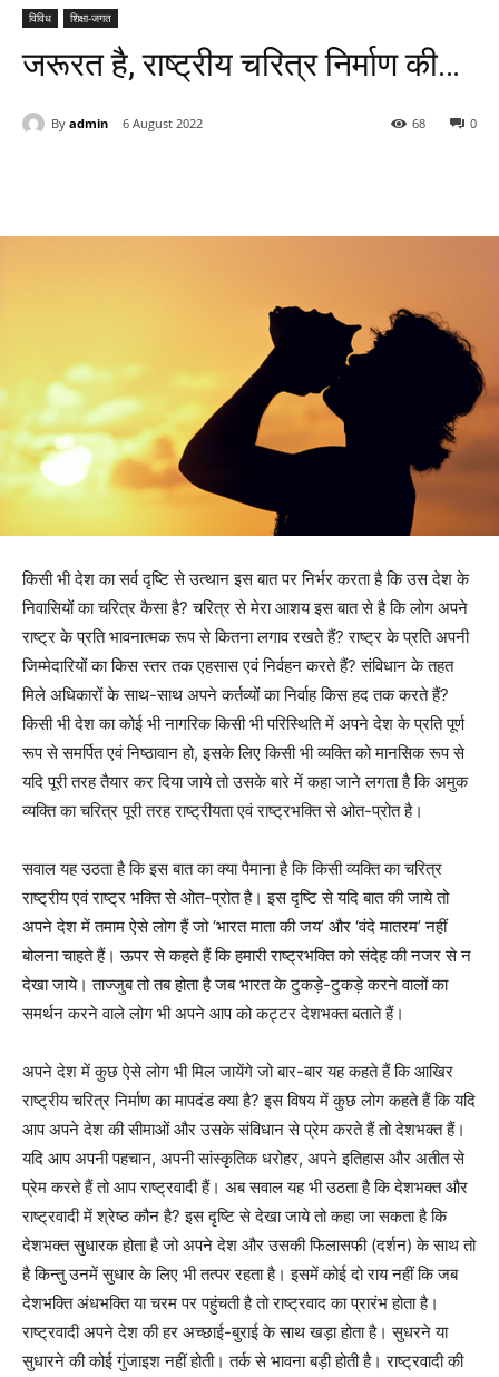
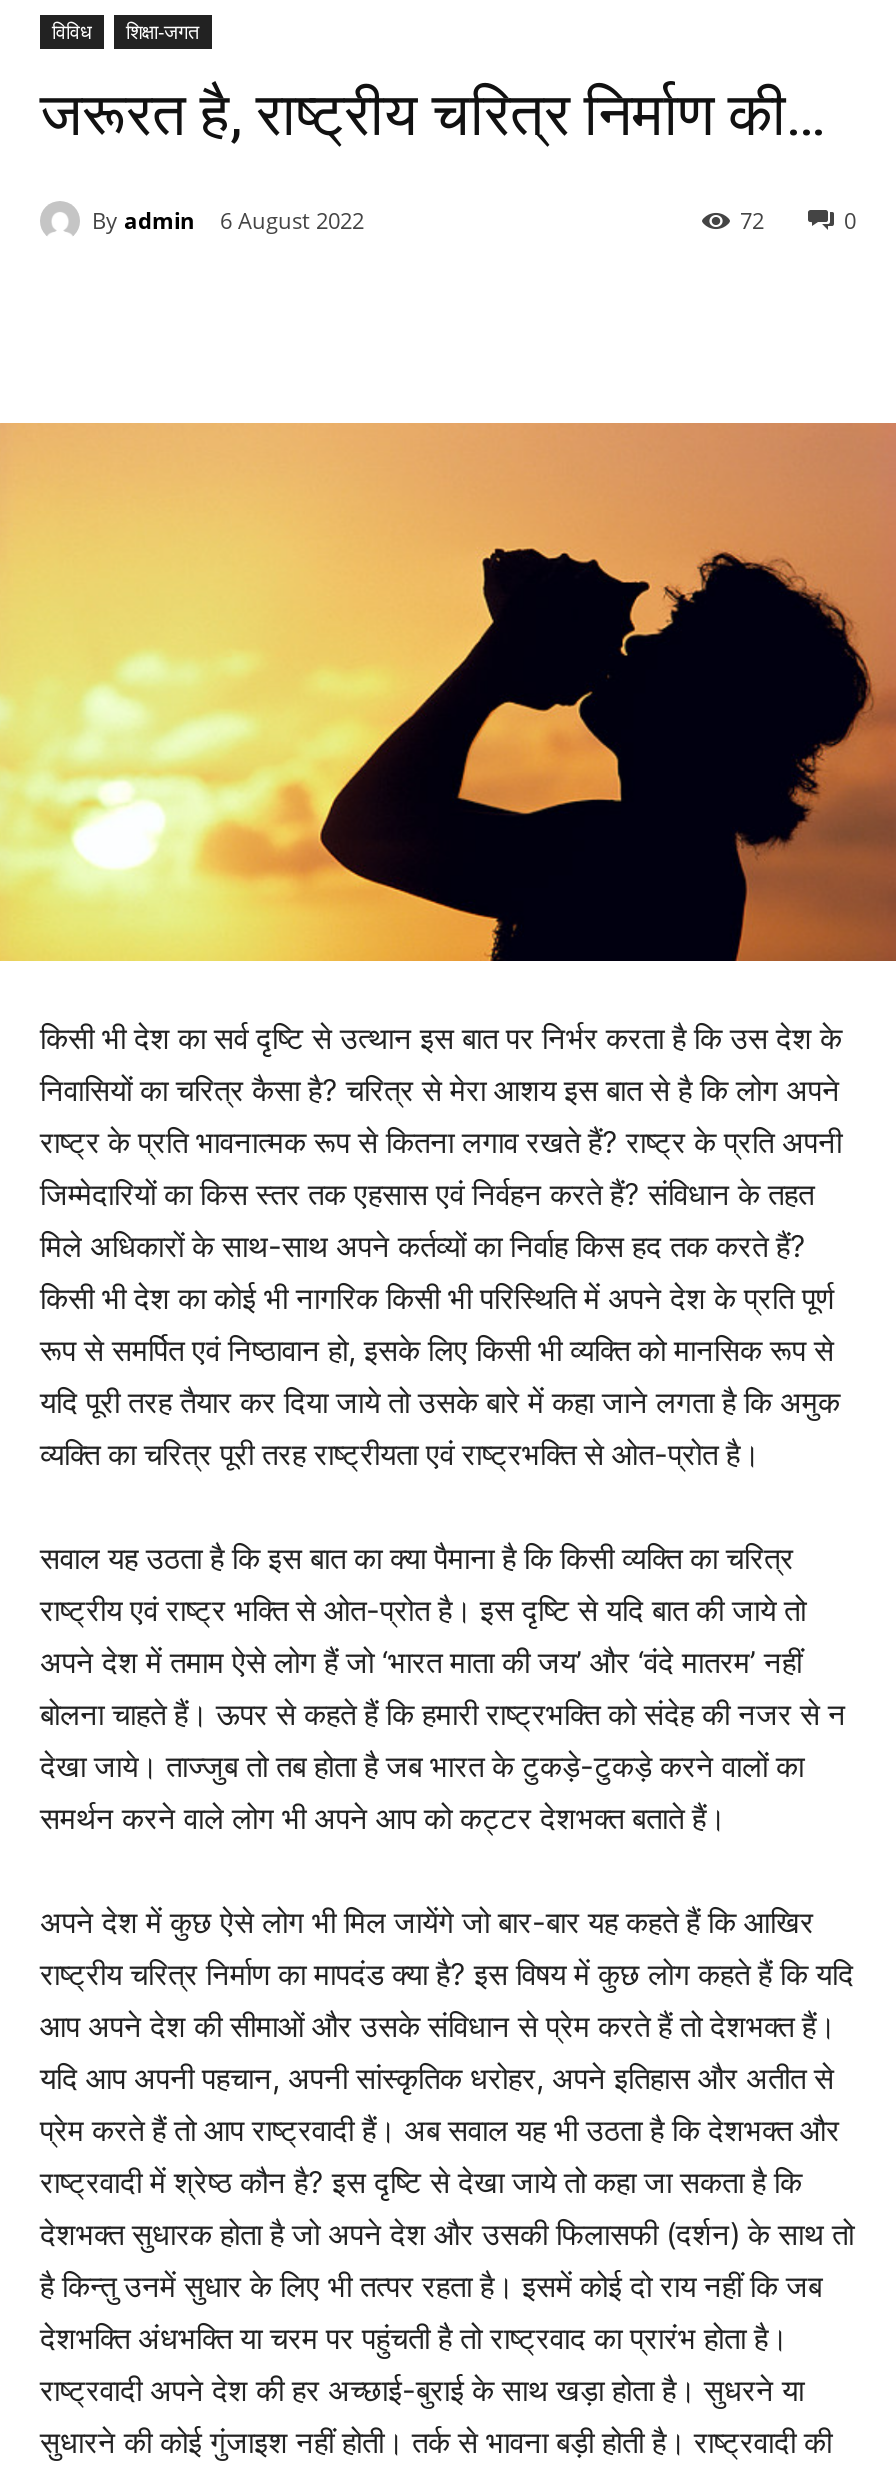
- 68
+ 72
